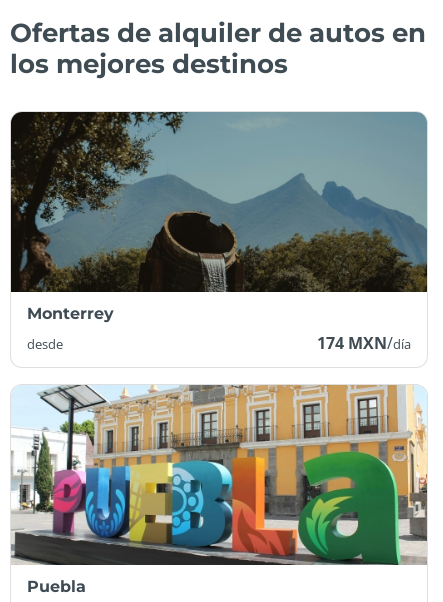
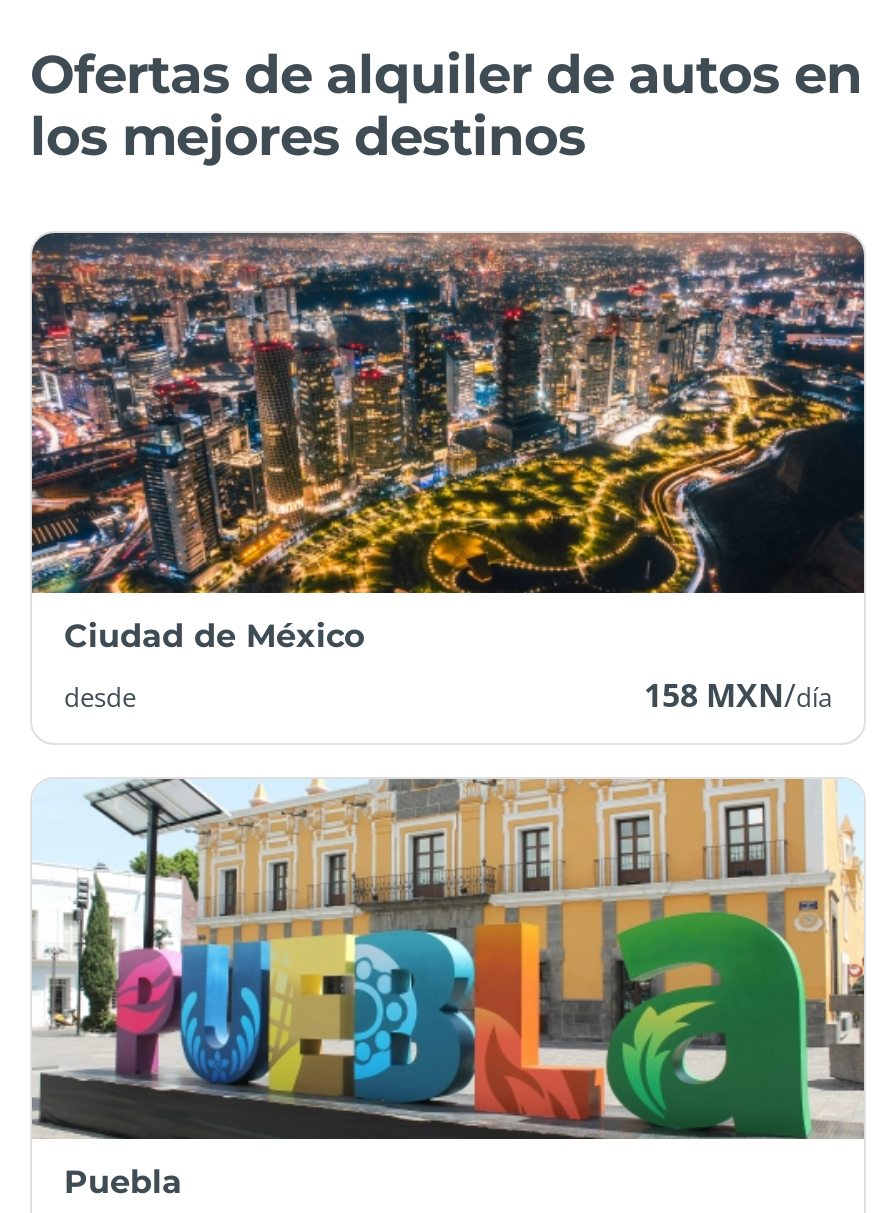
- [image]
- Monterrey
+ [image]
+ Ciudad de México

- 174 MXN/día
+ 158 MXN/día
